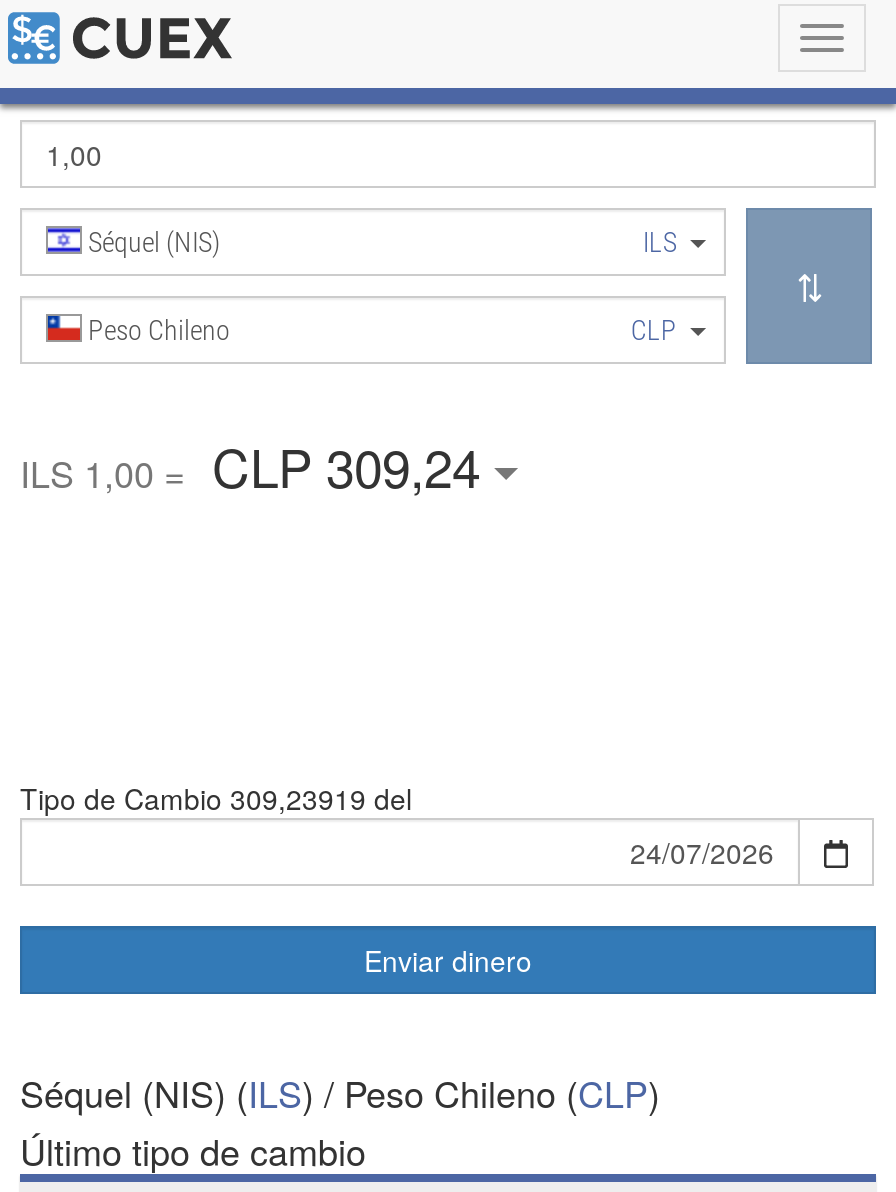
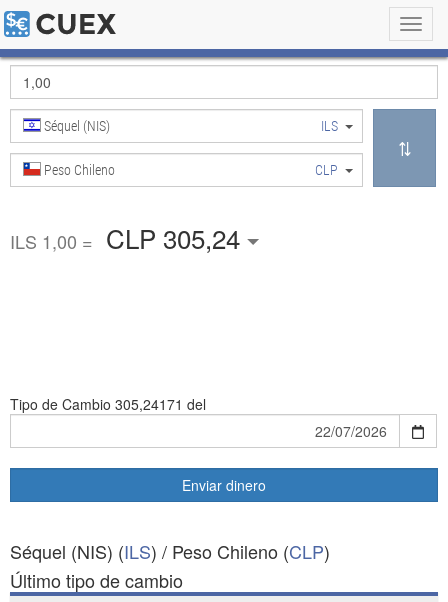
- ILS 1,00 = CLP 309,24
+ ILS 1,00 = CLP 305,24

- Tipo de Cambio 309,23919 del
+ Tipo de Cambio 305,24171 del
